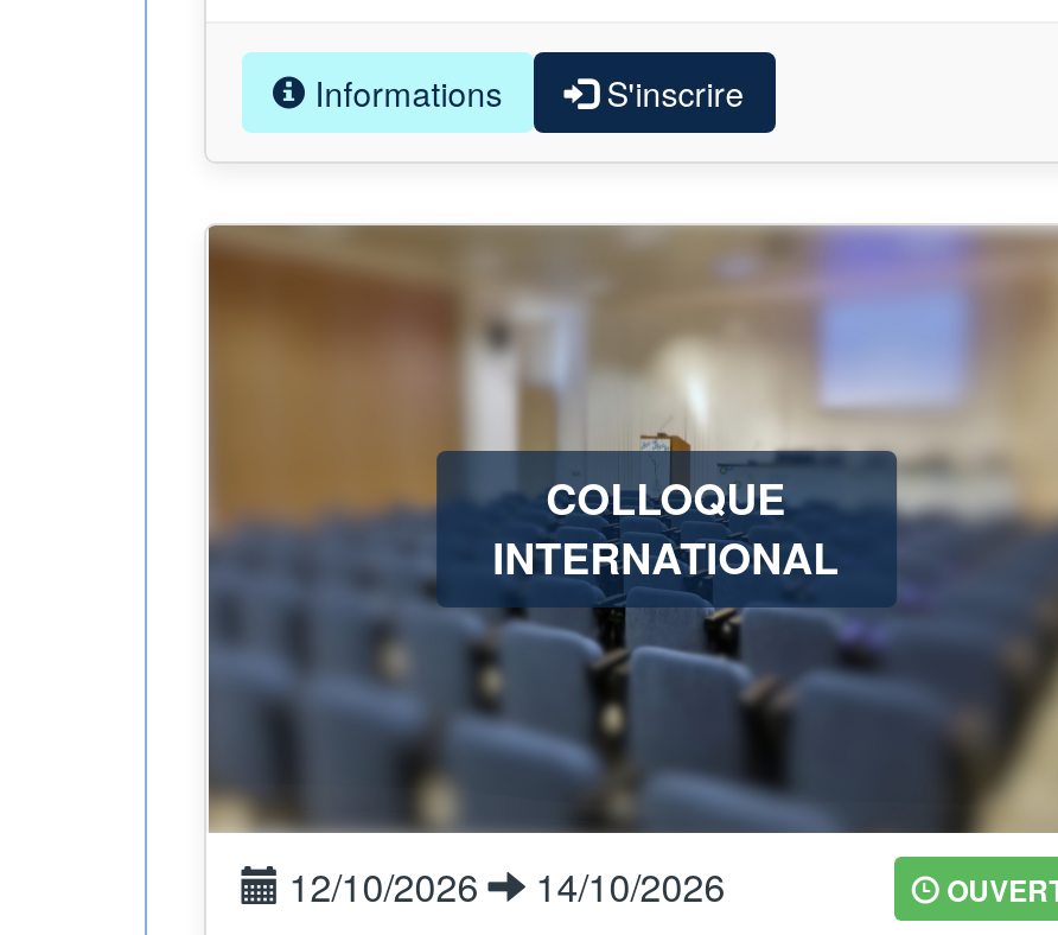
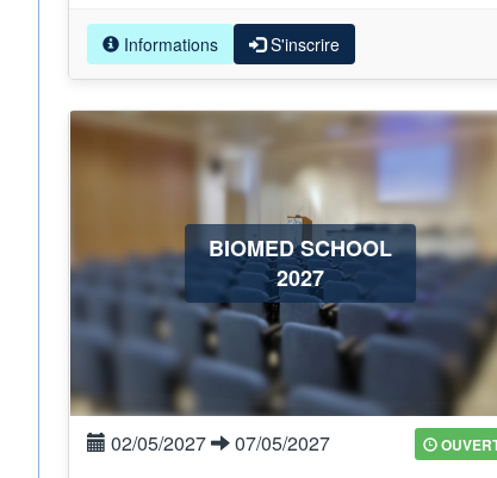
- COLLOQUE
- INTERNATIONAL
+ BIOMED SCHOOL
+ 2027

- 12/10/2026
- 14/10/2026
+ 02/05/2027
+ 07/05/2027
